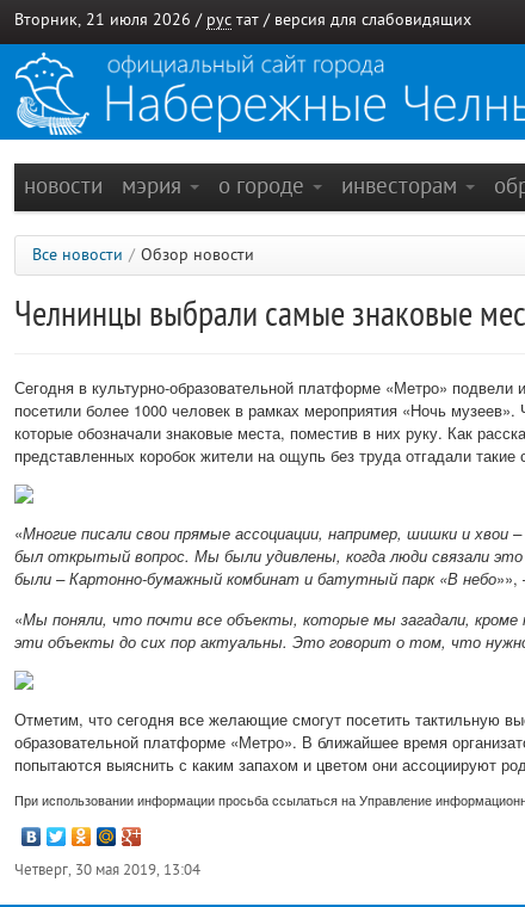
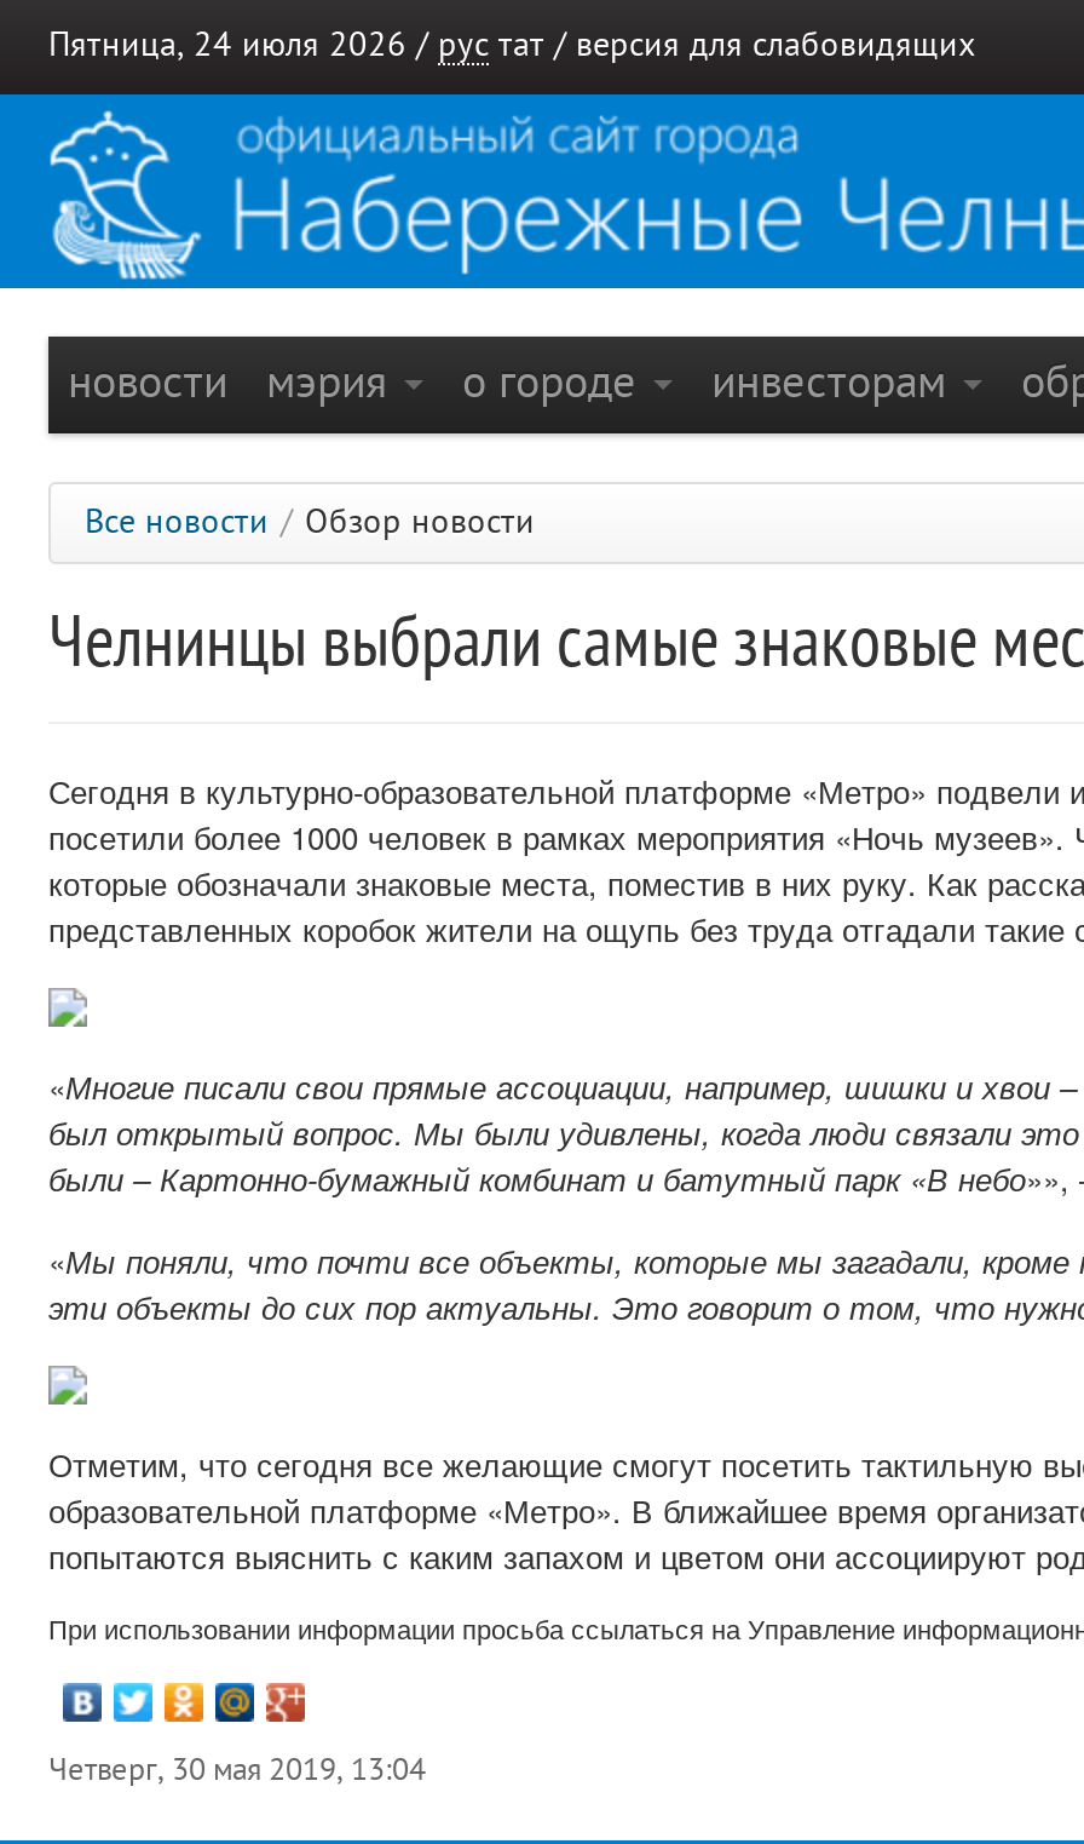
- Вторник, 21 июля 2026 / рус тат / версия для слабовидящих
+ Пятница, 24 июля 2026 / рус тат / версия для слабовидящих
